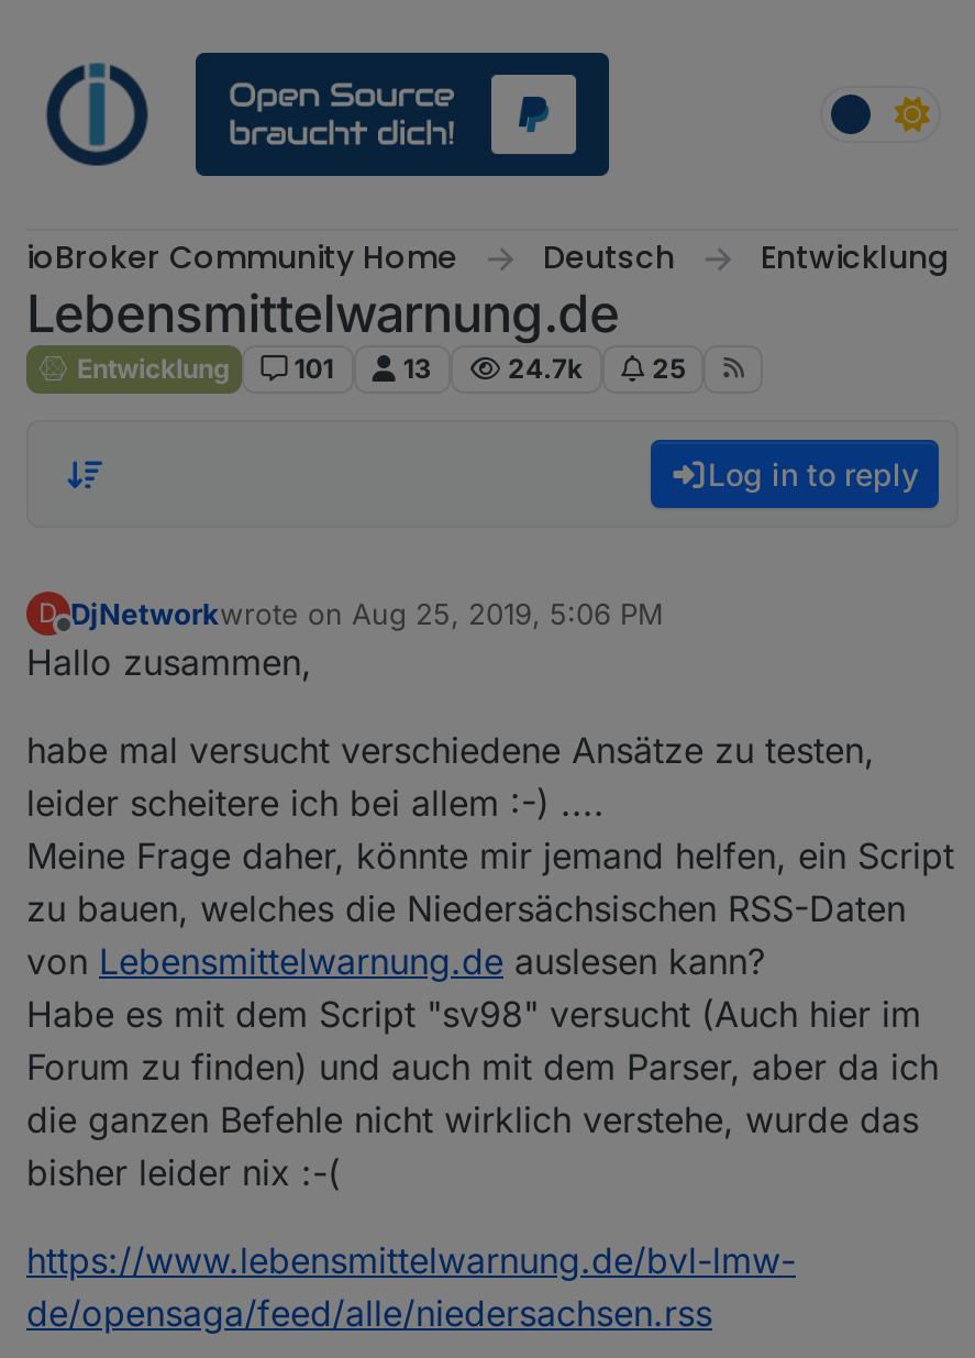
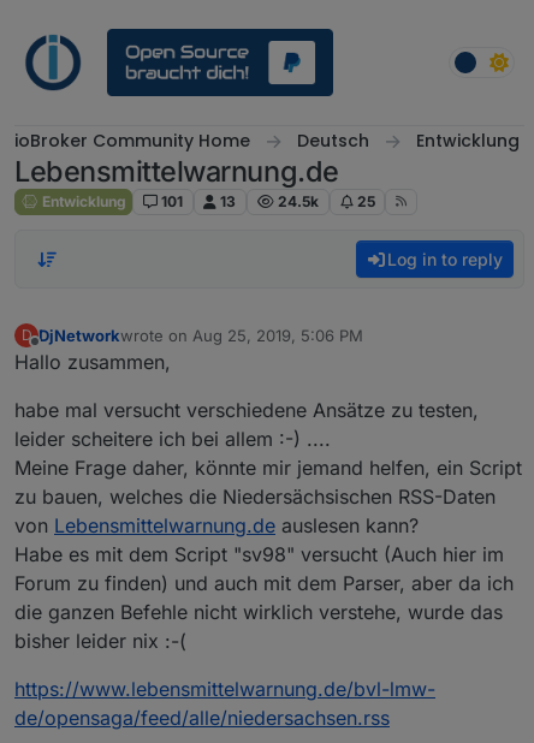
- 24.7k
+ 24.5k
